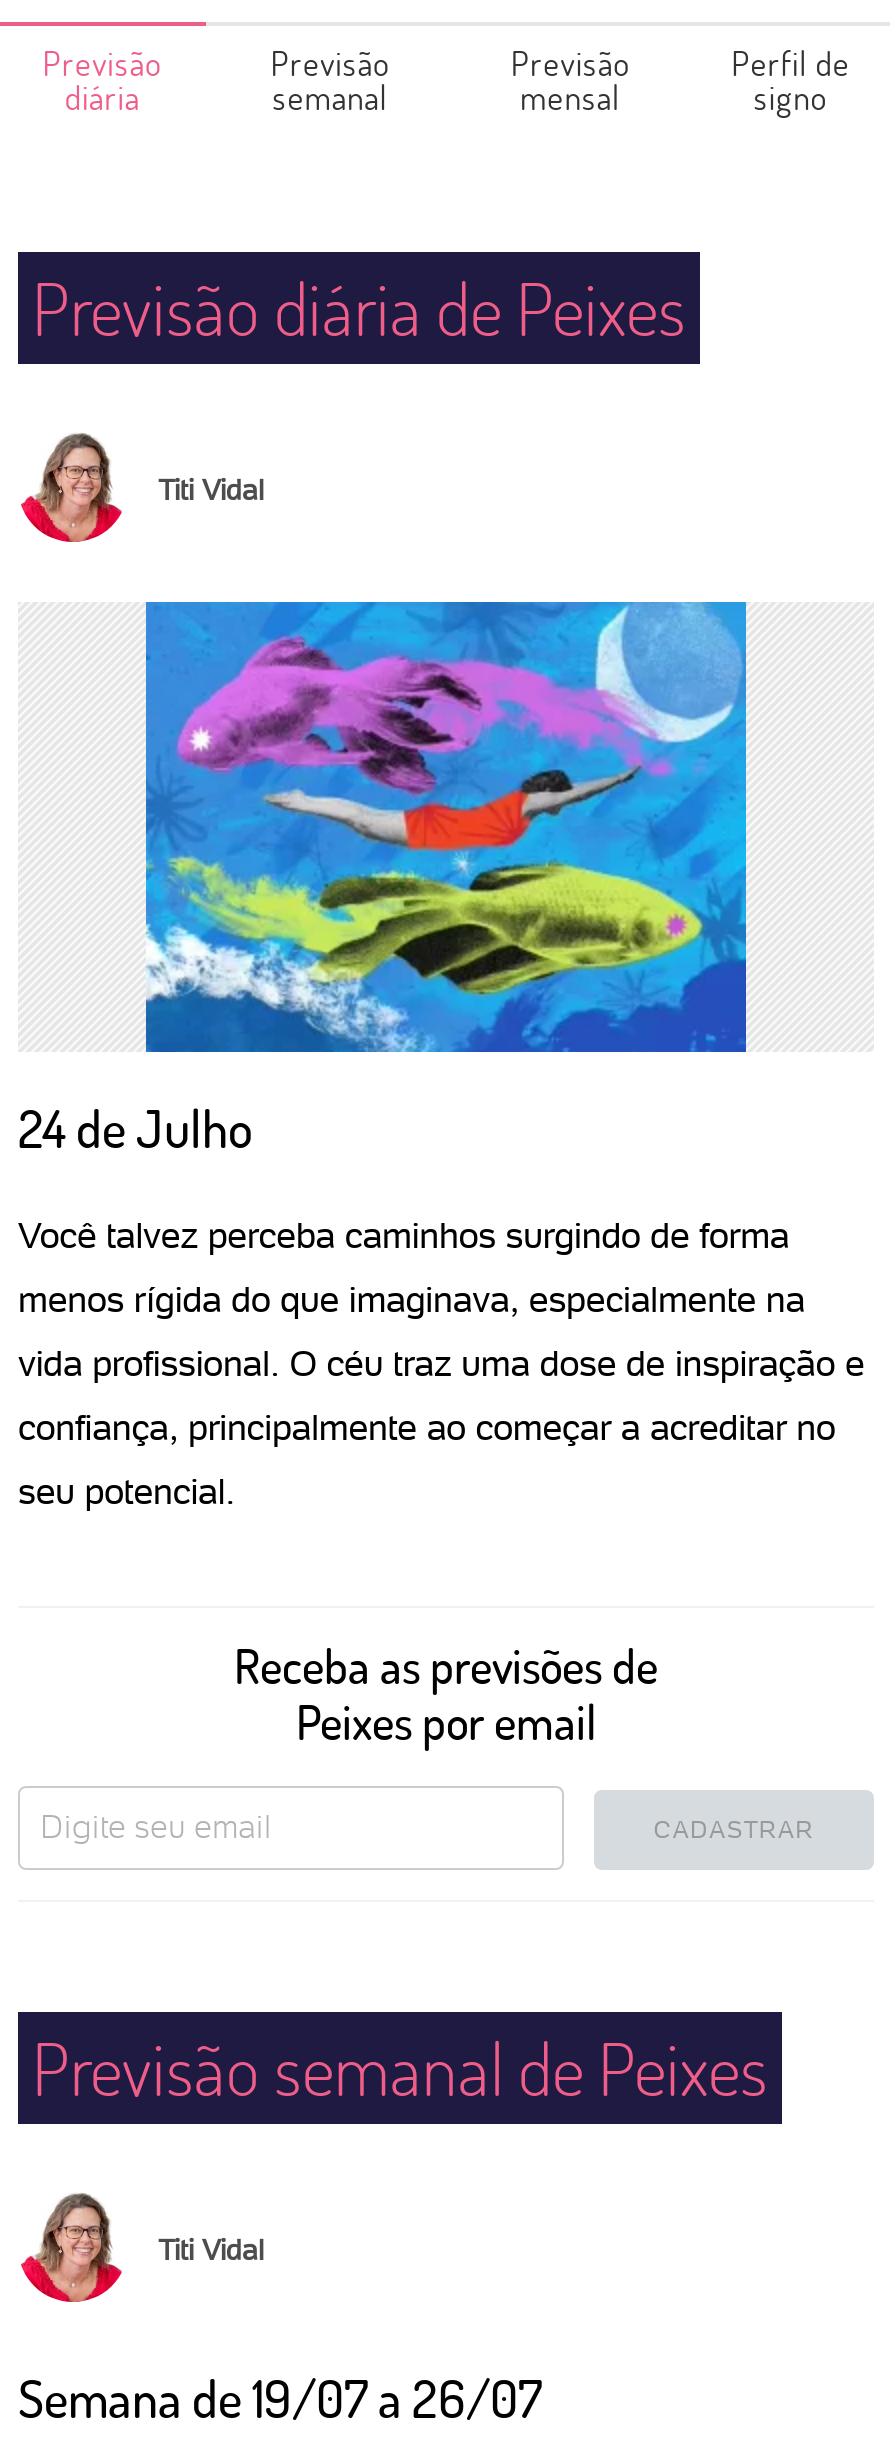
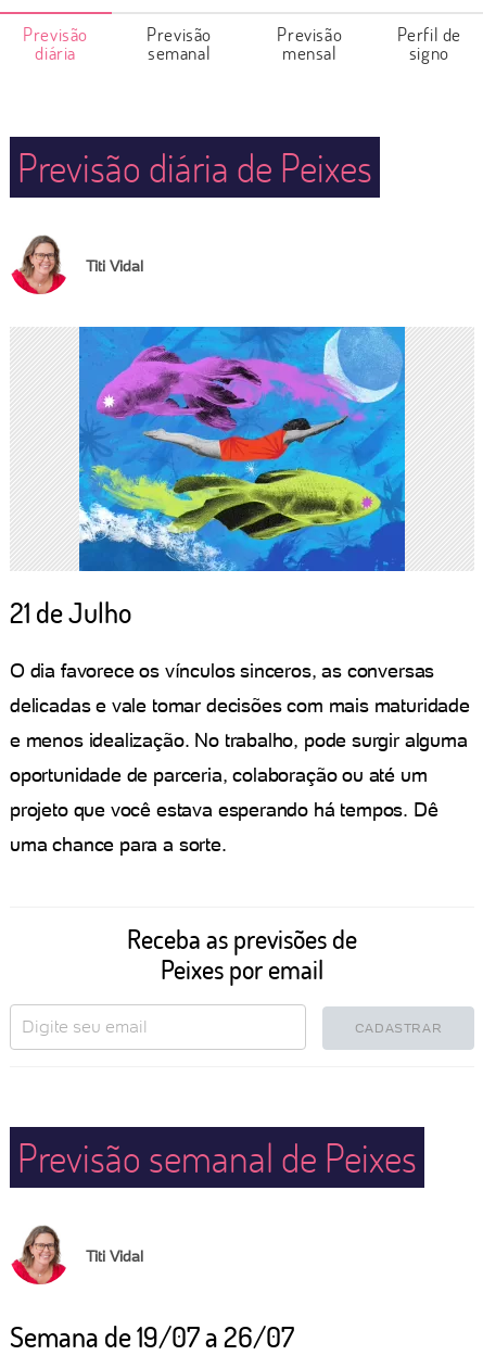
- 24 de Julho
- Você talvez perceba caminhos surgindo de forma
- menos rígida do que imaginava, especialmente na
- vida profissional. O céu traz uma dose de inspiração e
- confiança, principalmente ao começar a acreditar no
- seu potencial.
+ 21 de Julho
+ O dia favorece os vínculos sinceros, as conversas
+ delicadas e vale tomar decisões com mais maturidade
+ e menos idealização. No trabalho, pode surgir alguma
+ oportunidade de parceria, colaboração ou até um
+ projeto que você estava esperando há tempos. Dê
+ uma chance para a sorte.
